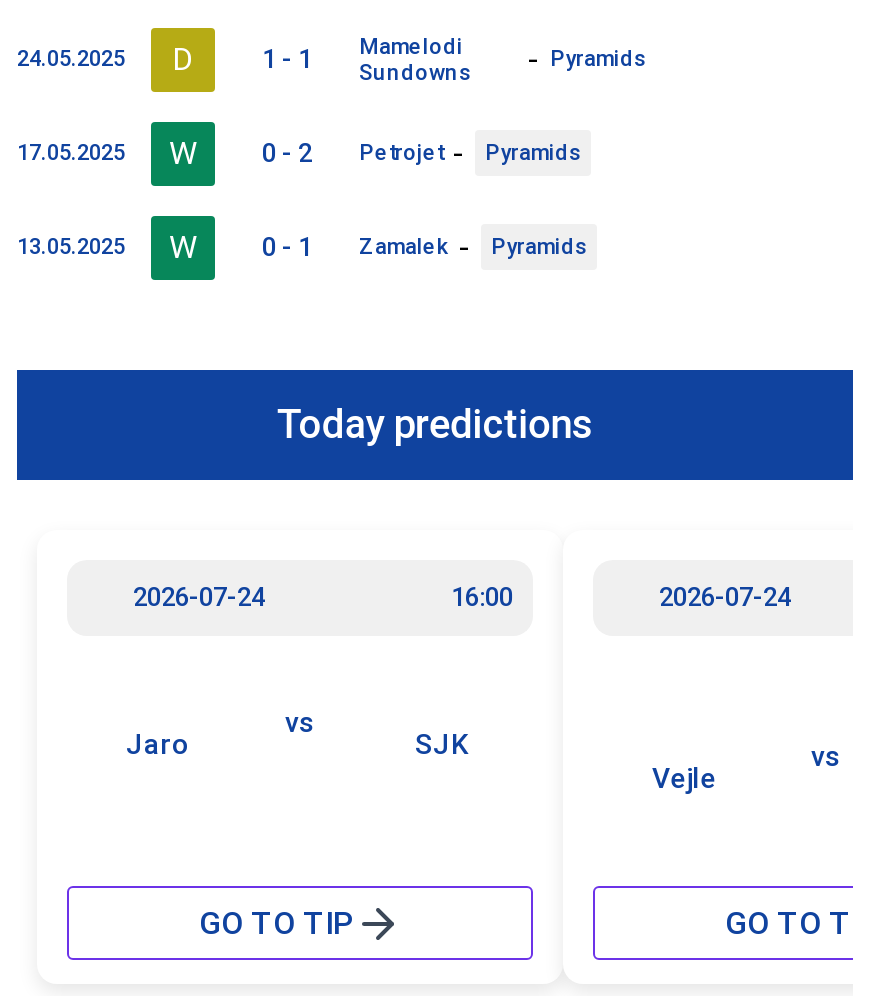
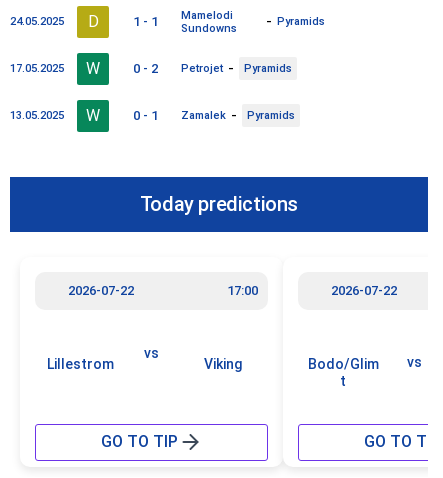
- 2026-07-24
- 16:00
+ 2026-07-22
+ 17:00

- 2026-07-24
+ 2026-07-22

- Jaro
+ Lillestrom

- SJK
+ Viking

- Vejle
+ Bodo/Glim
+ t
